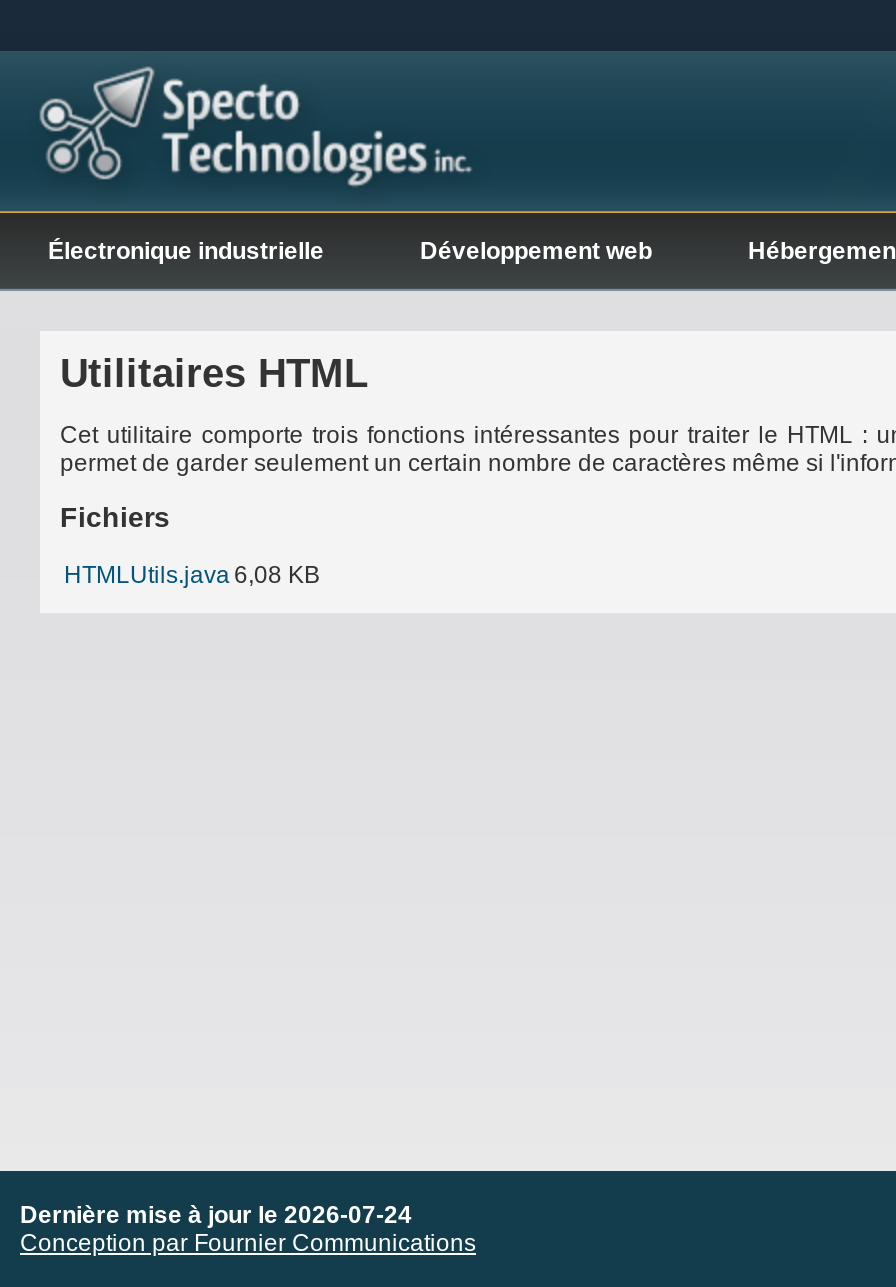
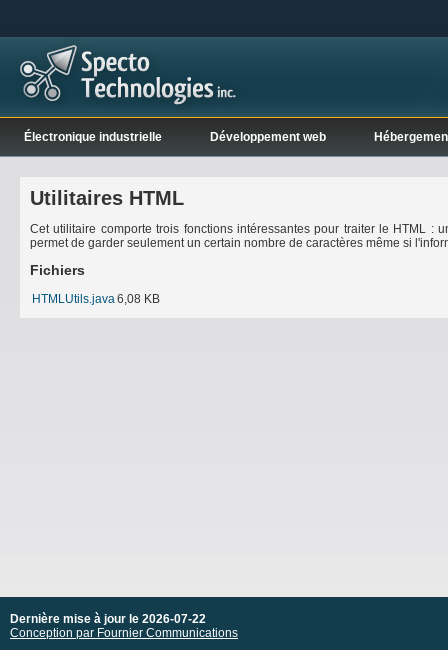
- Dernière mise à jour le 2026-07-24
+ Dernière mise à jour le 2026-07-22
